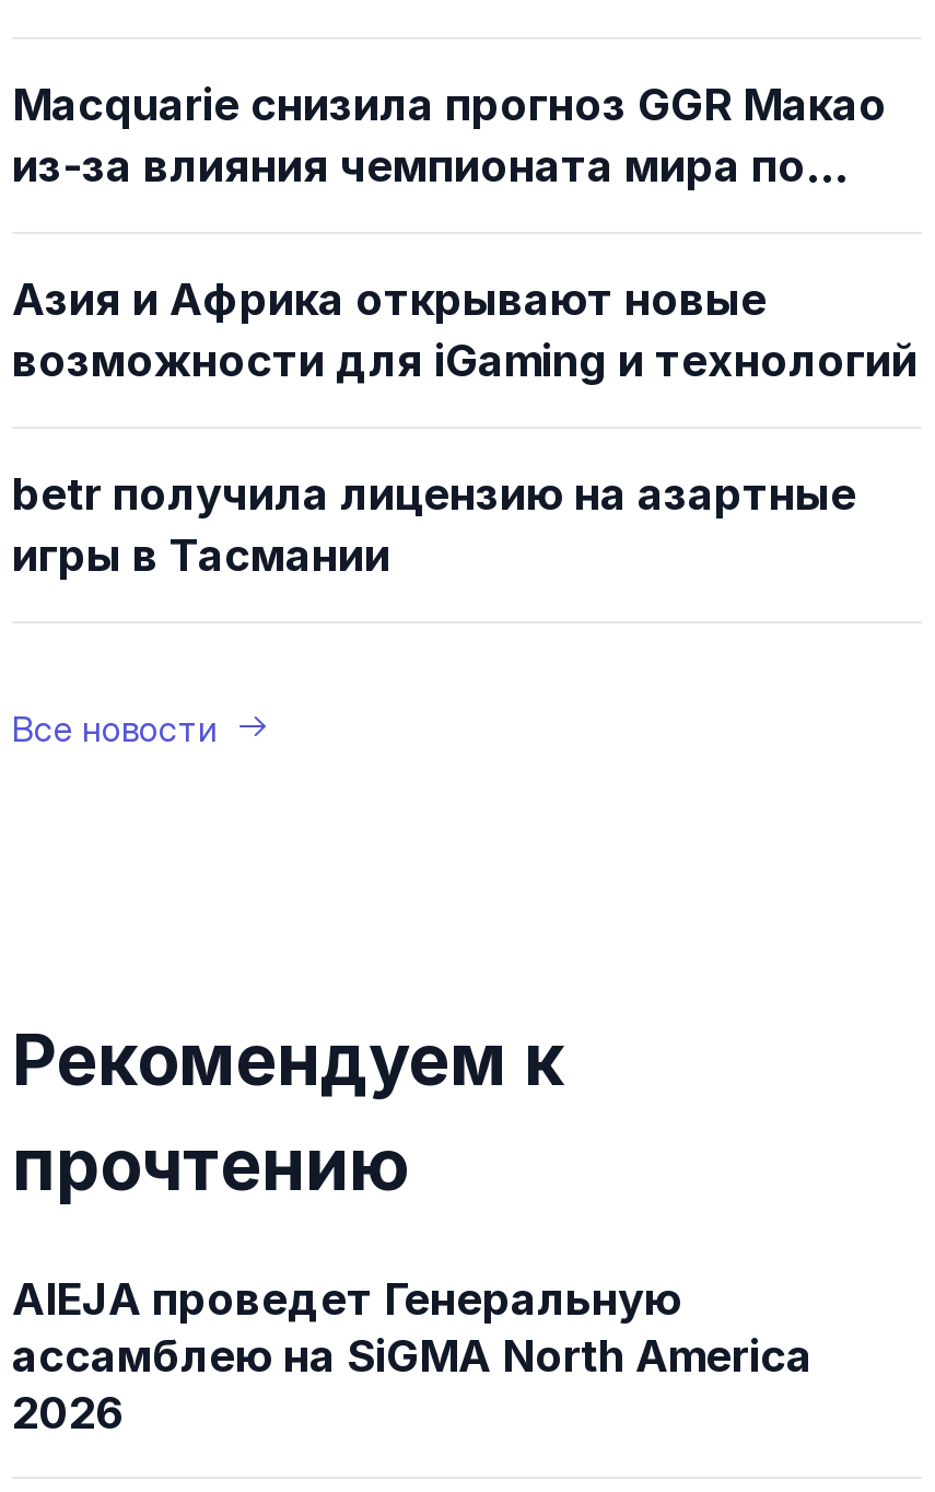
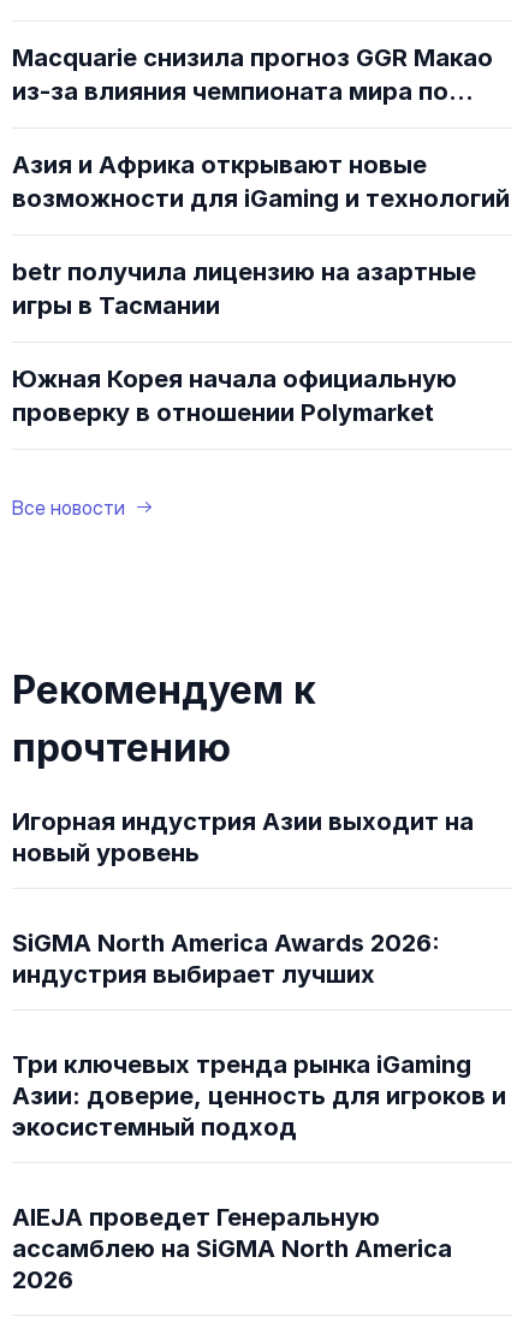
+ Южная Корея начала официальную
+ проверку в отношении Polymarket

+ Игорная индустрия Азии выходит на
+ новый уровень
+ SiGMA North America Awards 2026:
+ индустрия выбирает лучших
+ Три ключевых тренда рынка iGaming
+ Азии: доверие, ценность для игроков и
+ экосистемный подход
